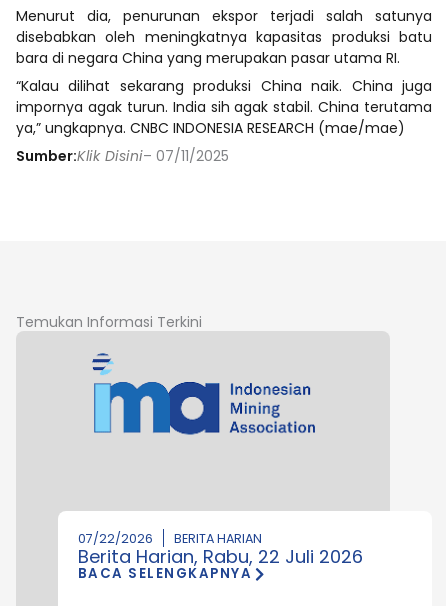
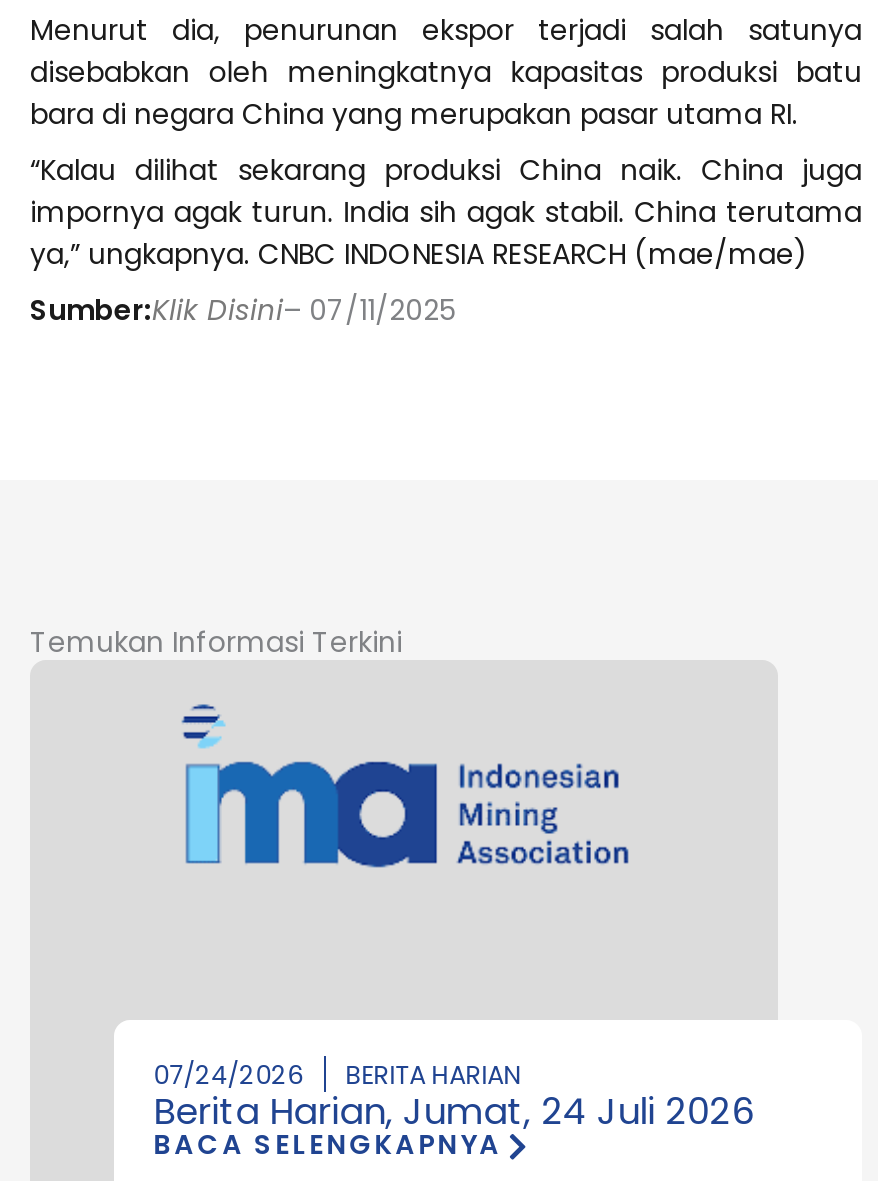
- 07/22/2026 BERITA HARIAN
+ 07/24/2026 BERITA HARIAN

- Berita Harian, Rabu, 22 Juli 2026
+ Berita Harian, Jumat, 24 Juli 2026
